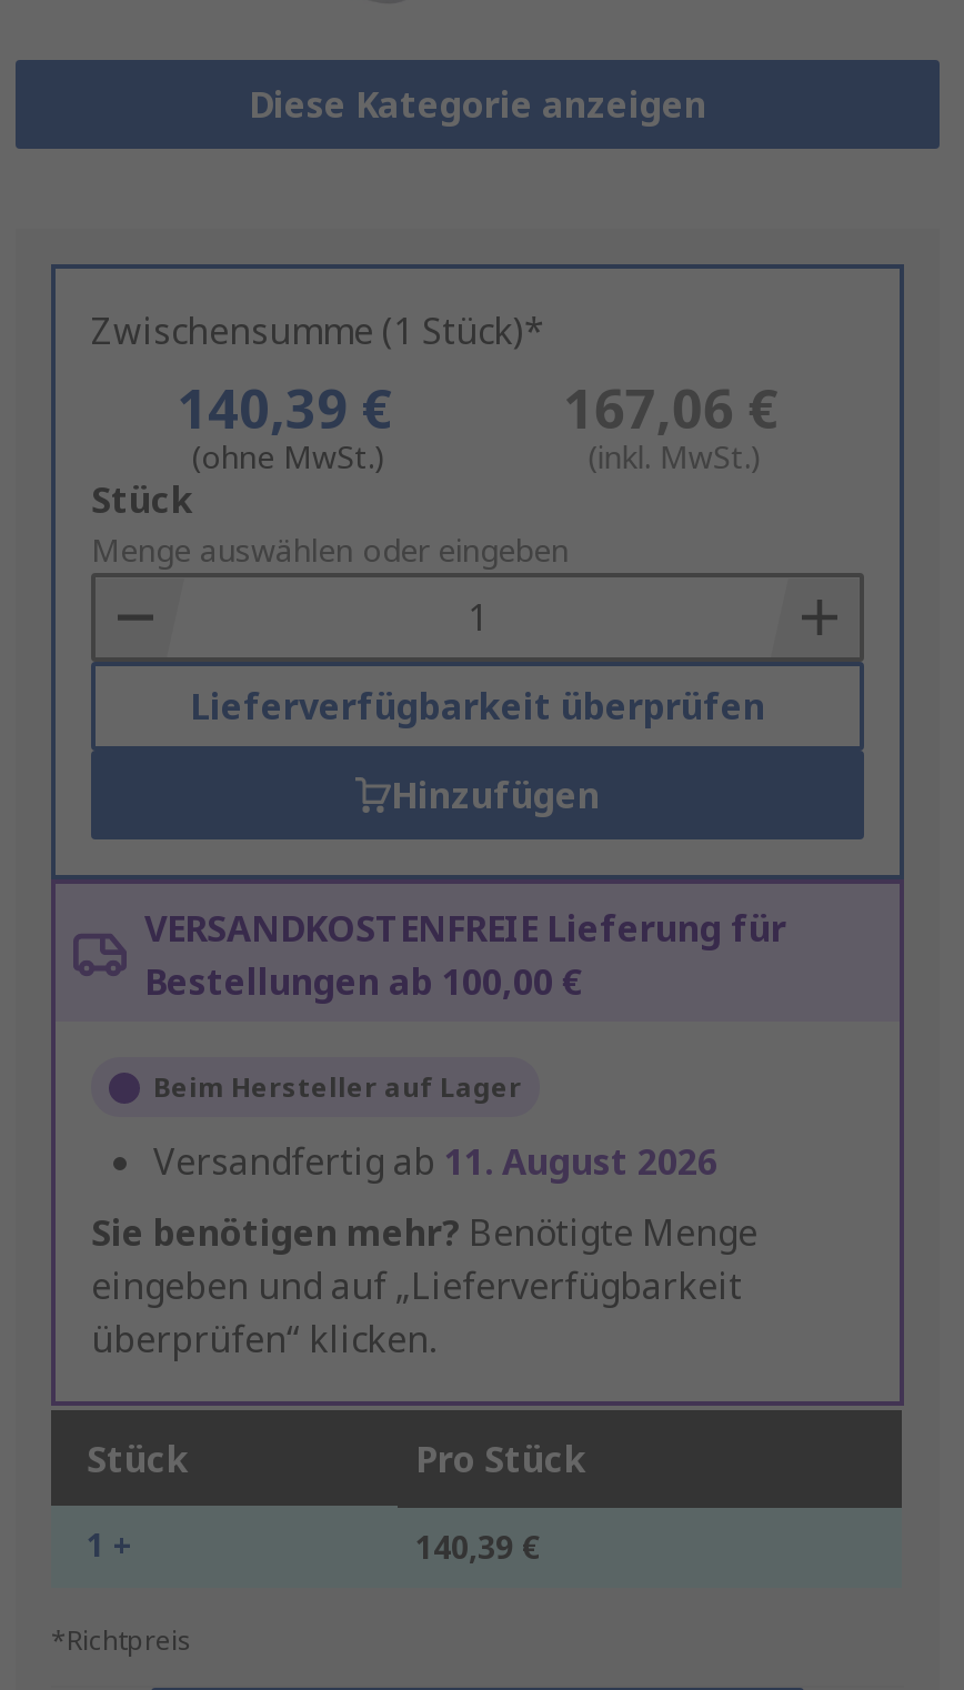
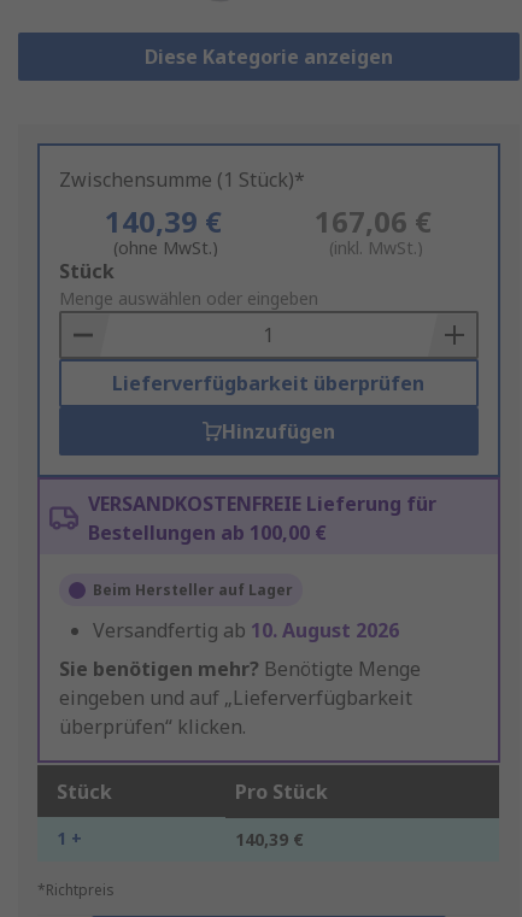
- Versandfertig ab 11. August 2026
+ Versandfertig ab 10. August 2026
